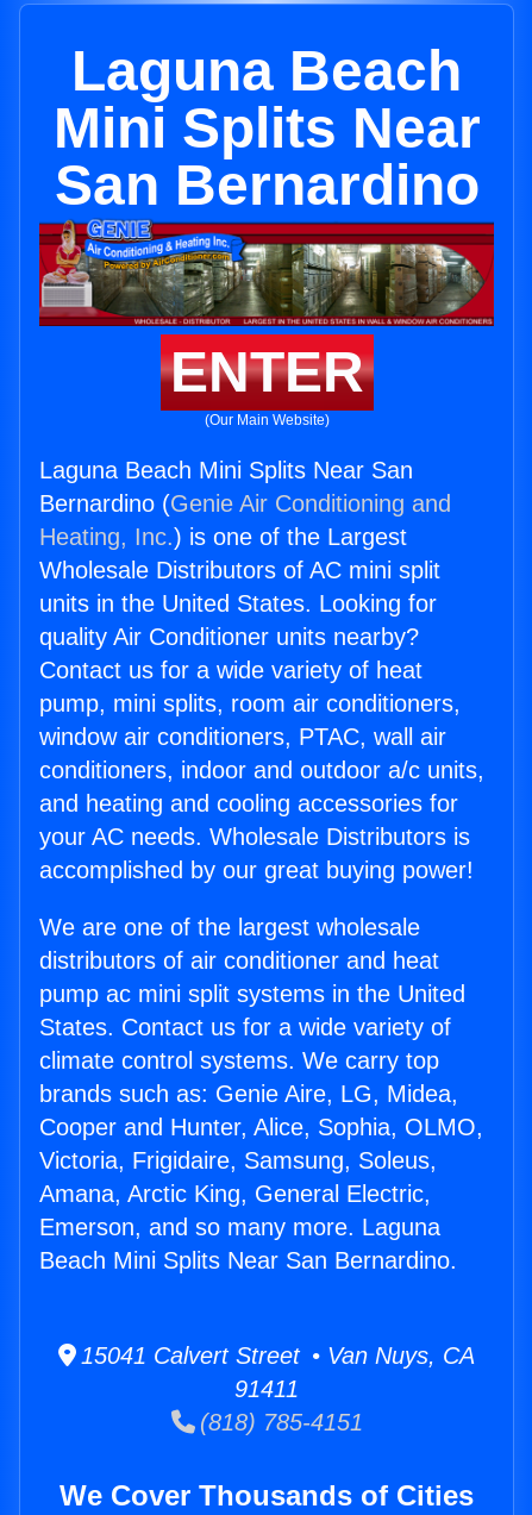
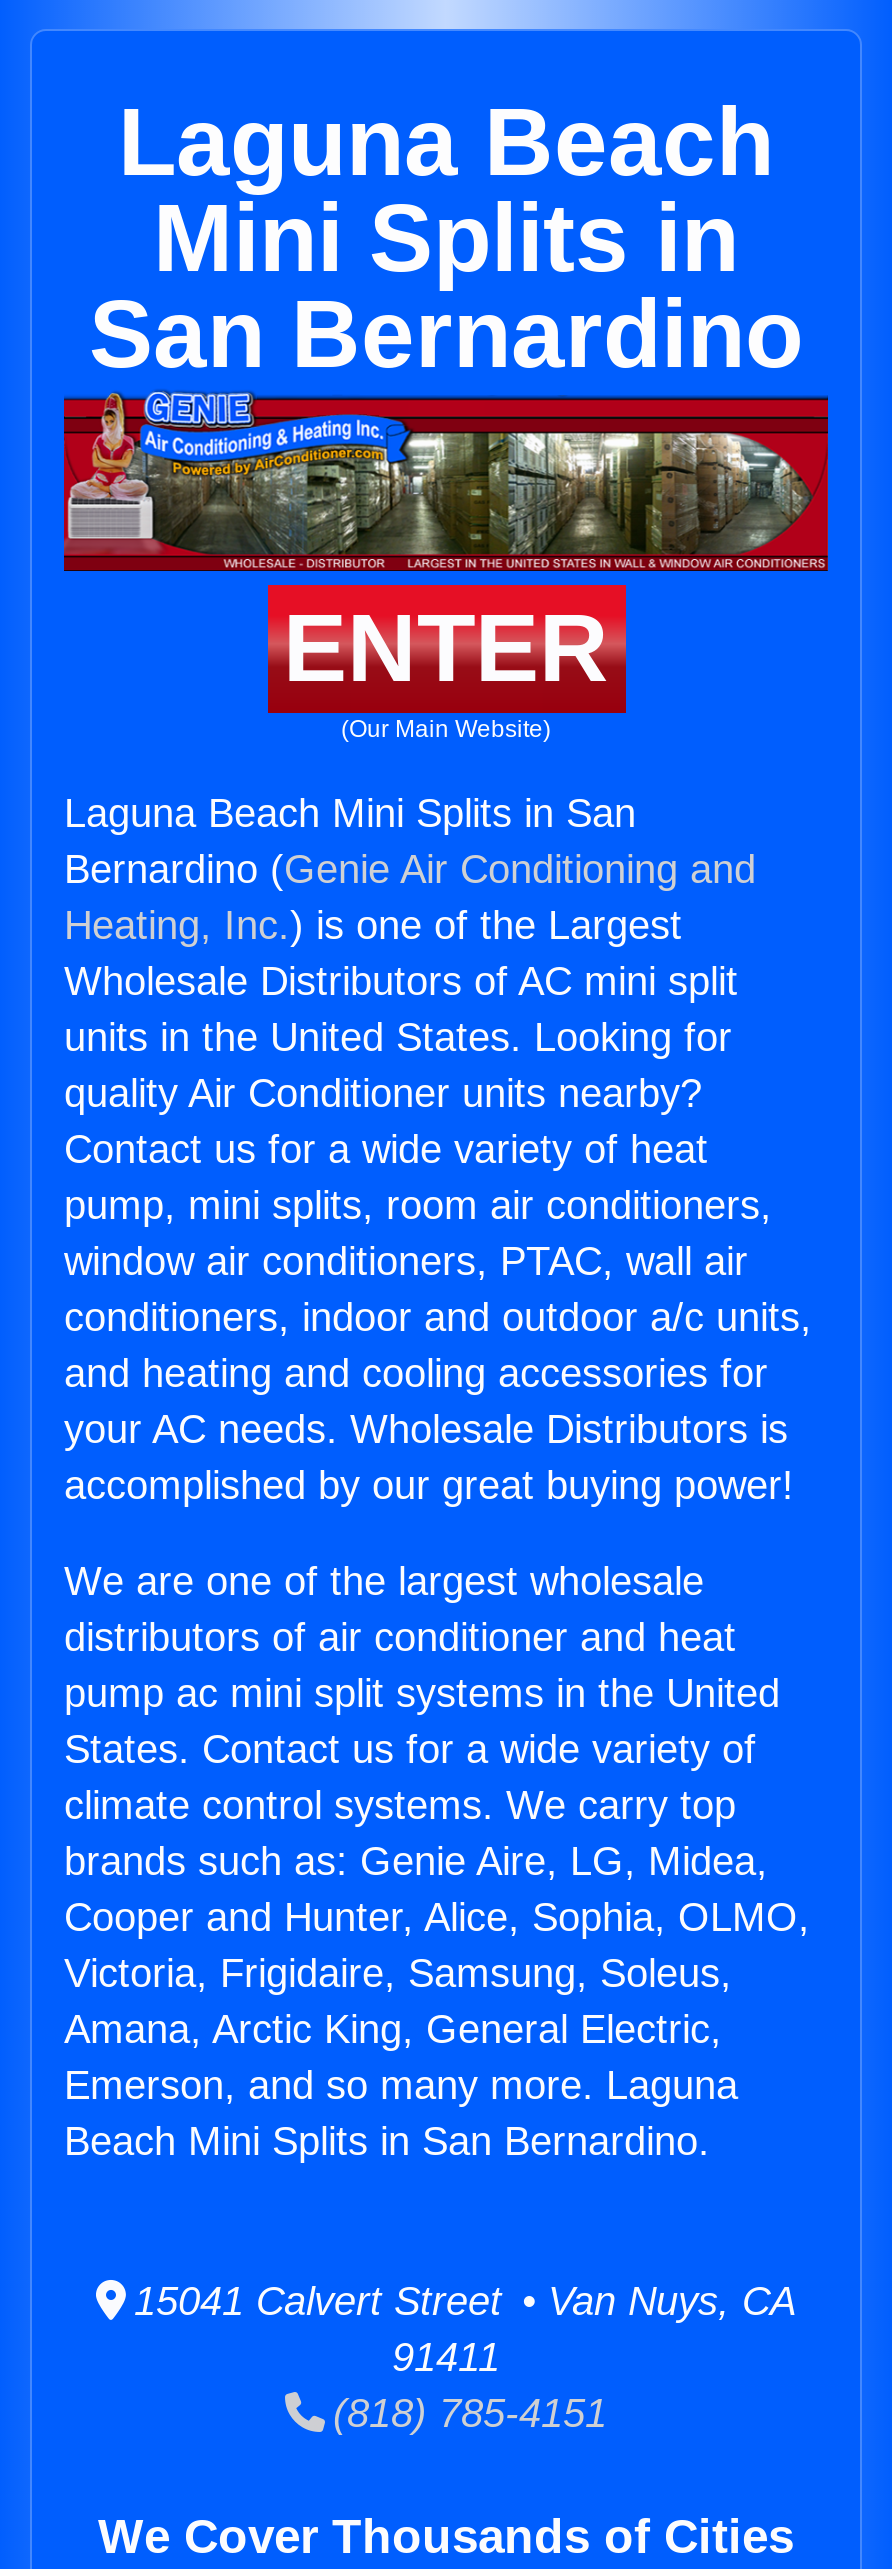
- Mini Splits Near
+ Mini Splits in

- Laguna Beach Mini Splits Near San
+ Laguna Beach Mini Splits in San

- Beach Mini Splits Near San Bernardino.
+ Beach Mini Splits in San Bernardino.
